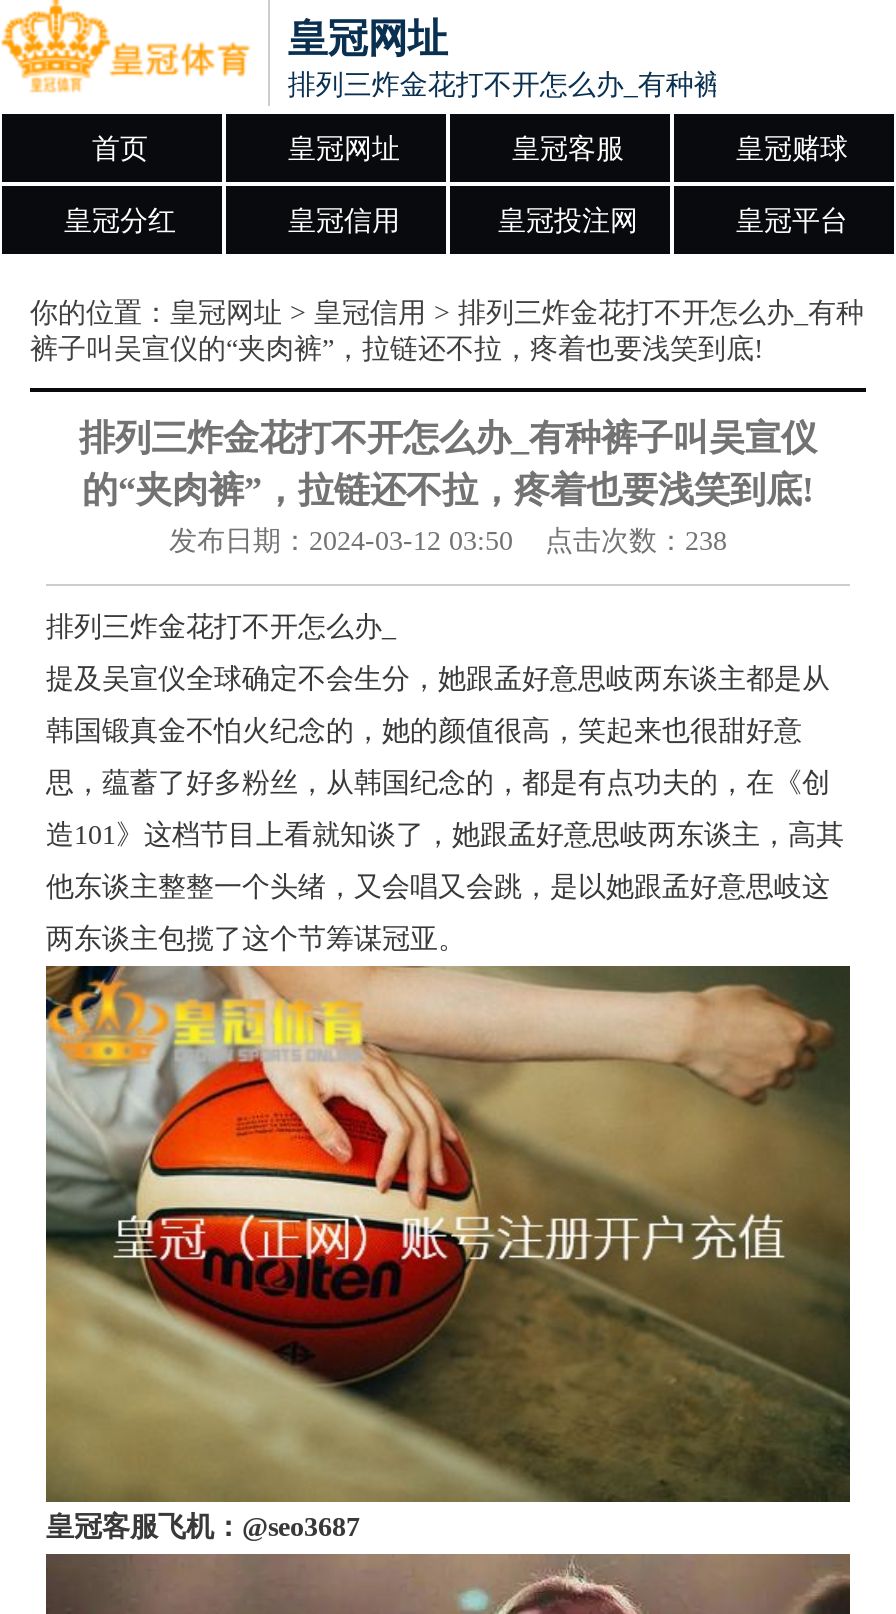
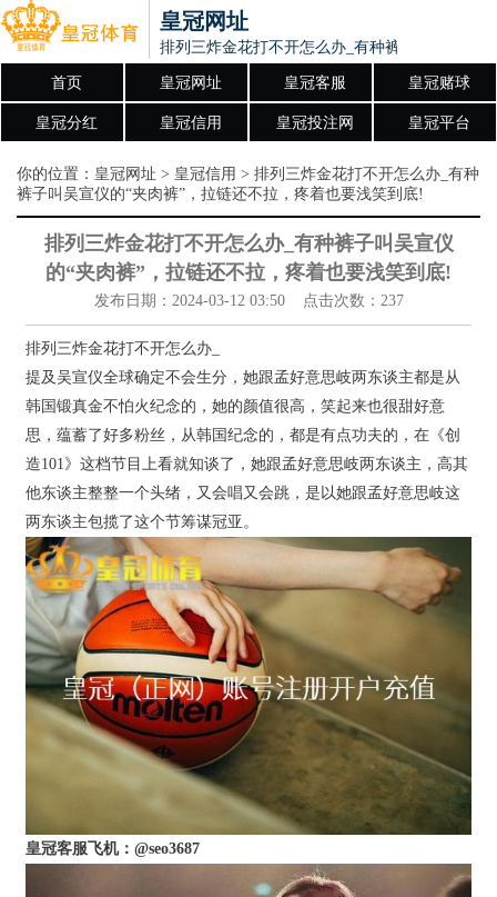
- 发布日期：2024-03-12 03:50 点击次数：238
+ 发布日期：2024-03-12 03:50 点击次数：237
